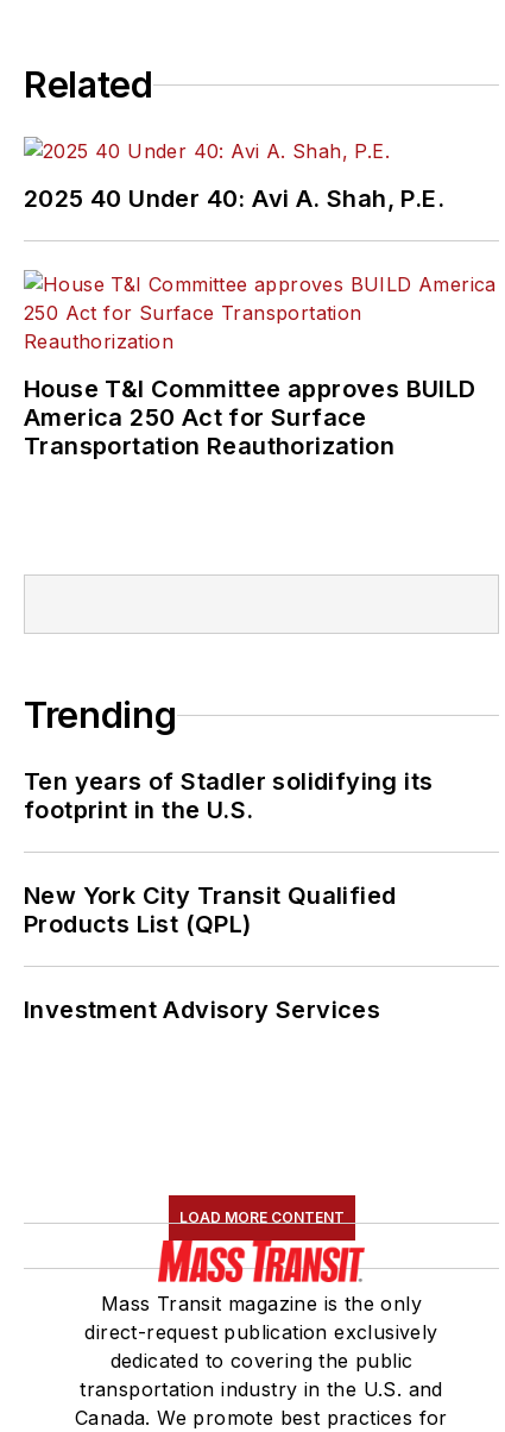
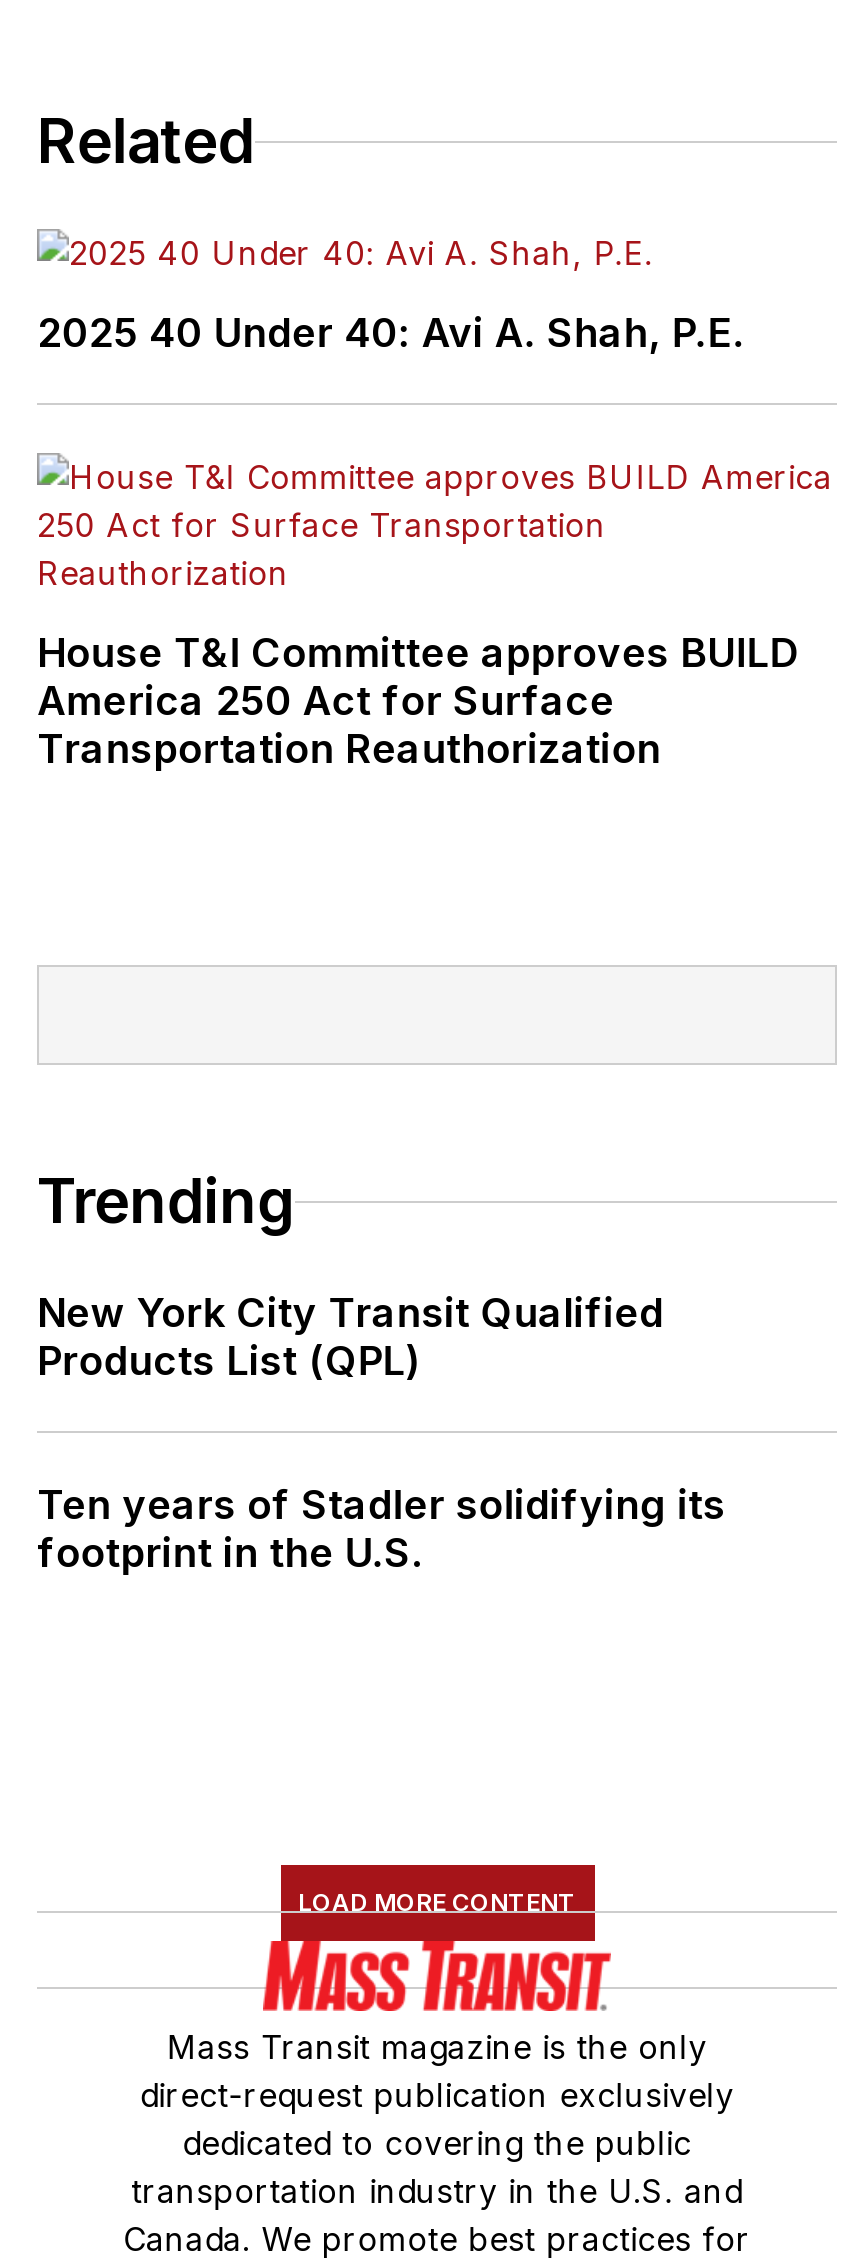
moved down: Ten years of Stadler solidifying its | footprint in the U.S.

moved up: New York City Transit Qualified | Products List (QPL)

- Investment Advisory Services
